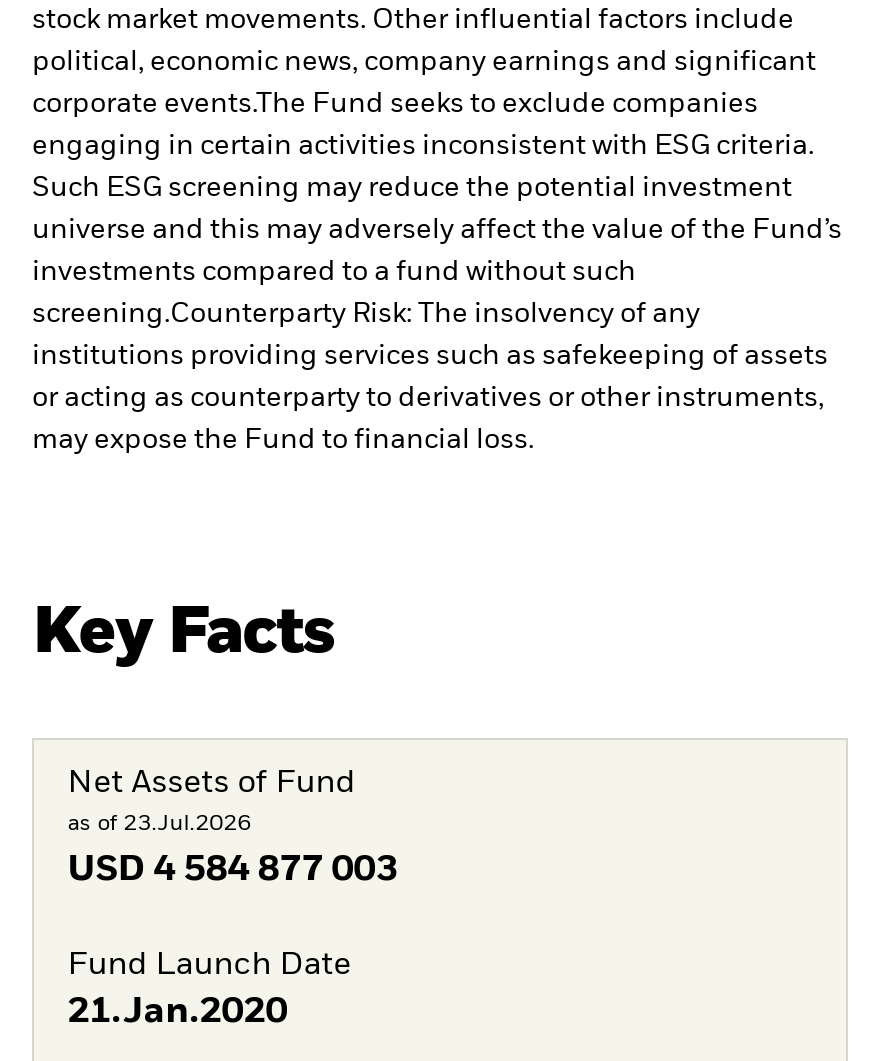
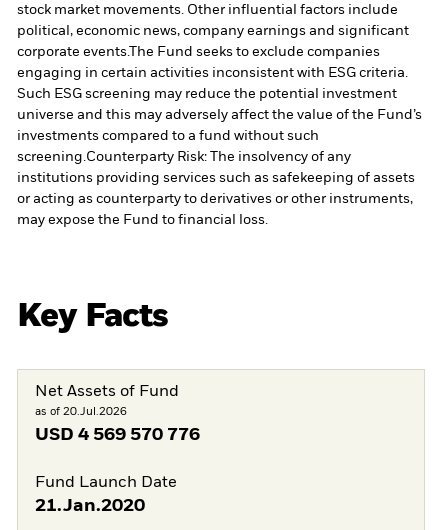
- as of 23.Jul.2026
+ as of 20.Jul.2026

- USD 4 584 877 003
+ USD 4 569 570 776
